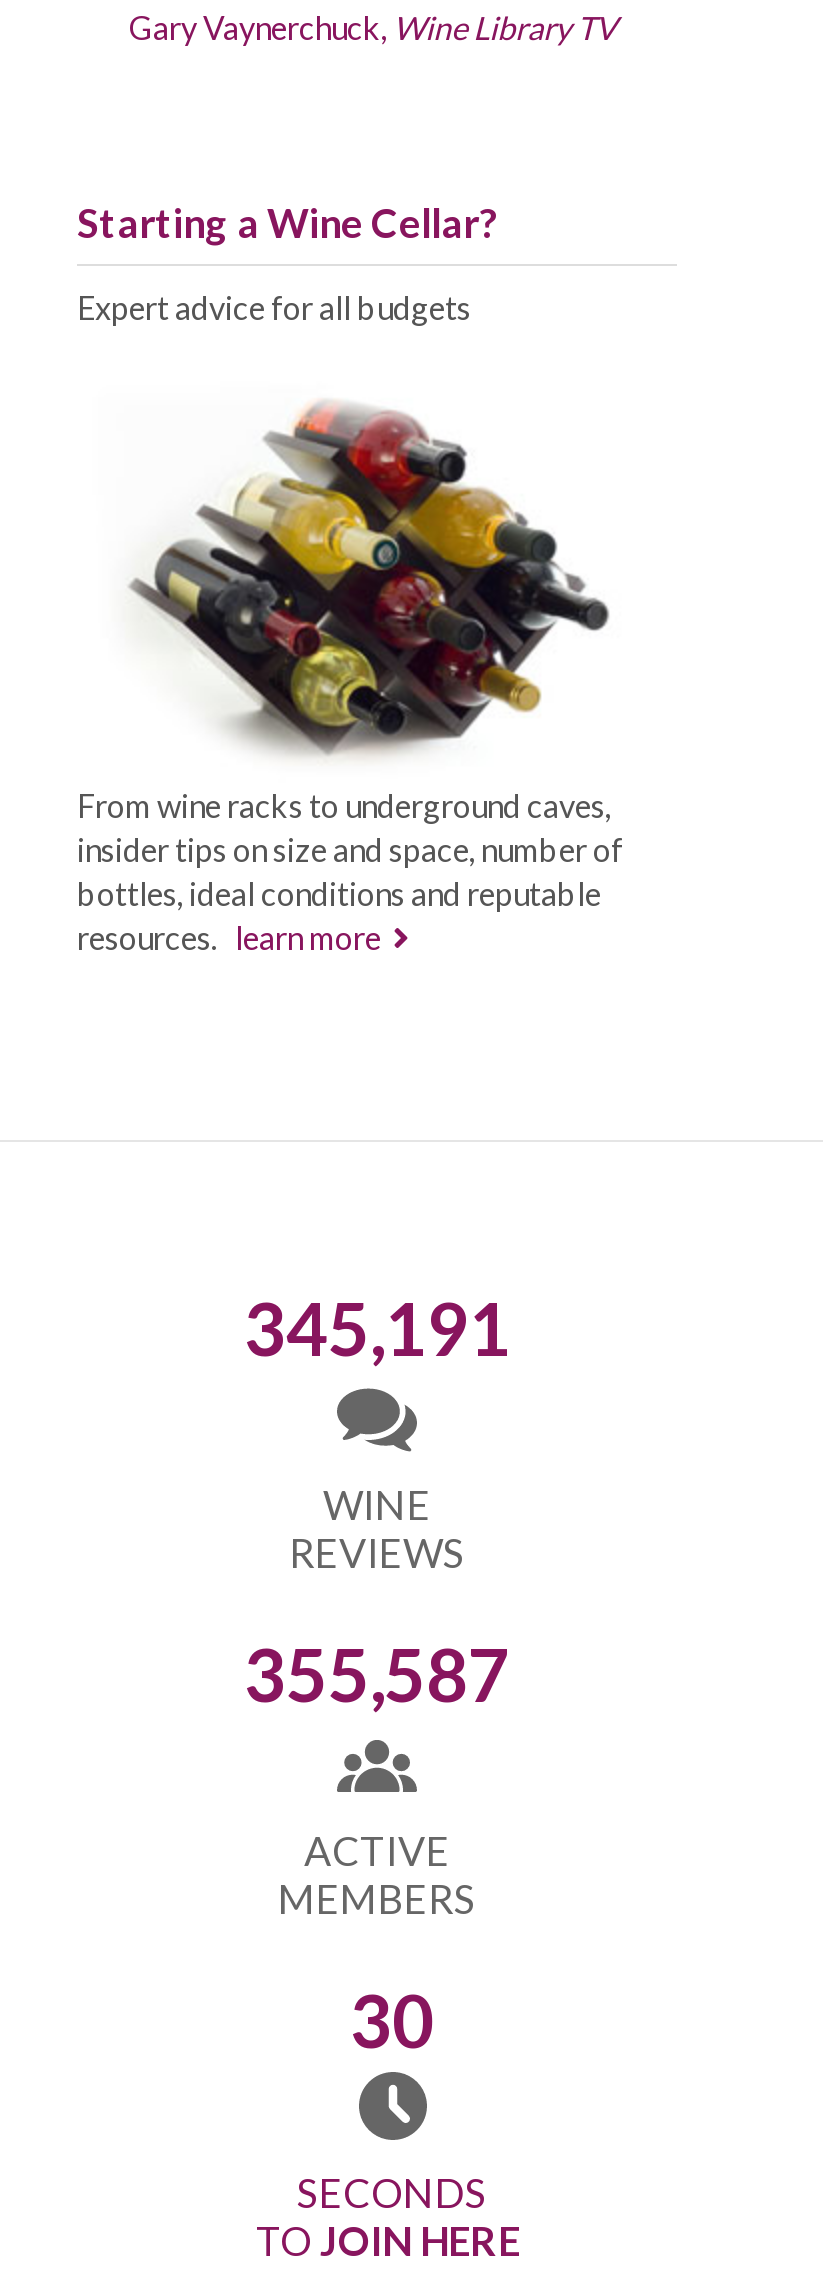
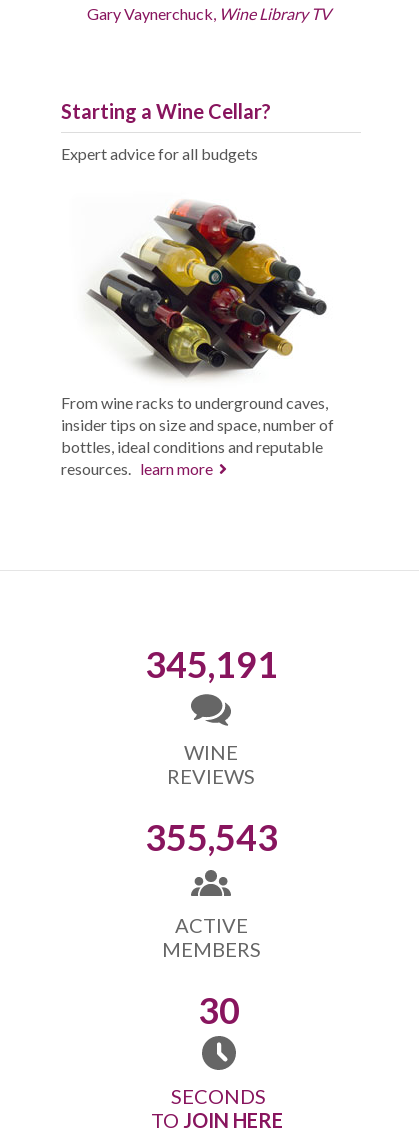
- 355,587
+ 355,543
